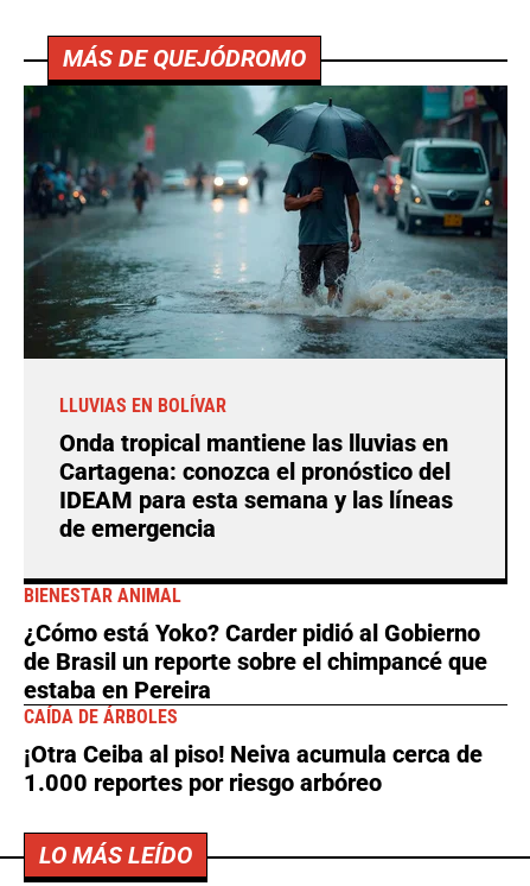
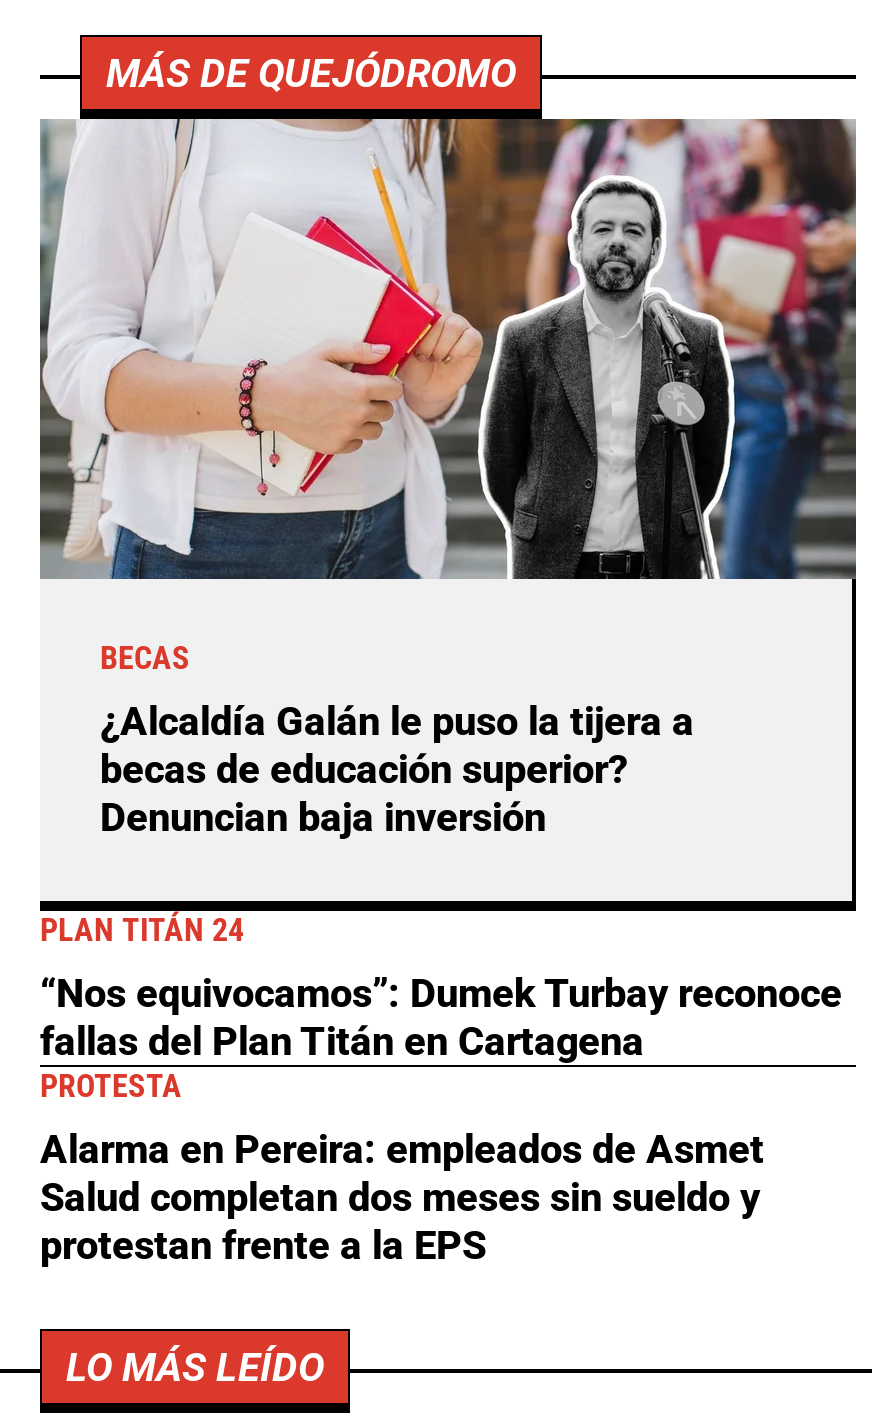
- [image]
- LLUVIAS EN BOLÍVAR
- Onda tropical mantiene las lluvias en
- Cartagena: conozca el pronóstico del
- IDEAM para esta semana y las líneas
- de emergencia
+ [image]
+ BECAS
+ ¿Alcaldía Galán le puso la tijera a
+ becas de educación superior?
+ Denuncian baja inversión

- BIENESTAR ANIMAL
- ¿Cómo está Yoko? Carder pidió al Gobierno
- de Brasil un reporte sobre el chimpancé que
- estaba en Pereira
- CAÍDA DE ÁRBOLES
- ¡Otra Ceiba al piso! Neiva acumula cerca de
- 1.000 reportes por riesgo arbóreo
+ PLAN TITÁN 24
+ “Nos equivocamos”: Dumek Turbay reconoce
+ fallas del Plan Titán en Cartagena
+ PROTESTA
+ Alarma en Pereira: empleados de Asmet
+ Salud completan dos meses sin sueldo y
+ protestan frente a la EPS
